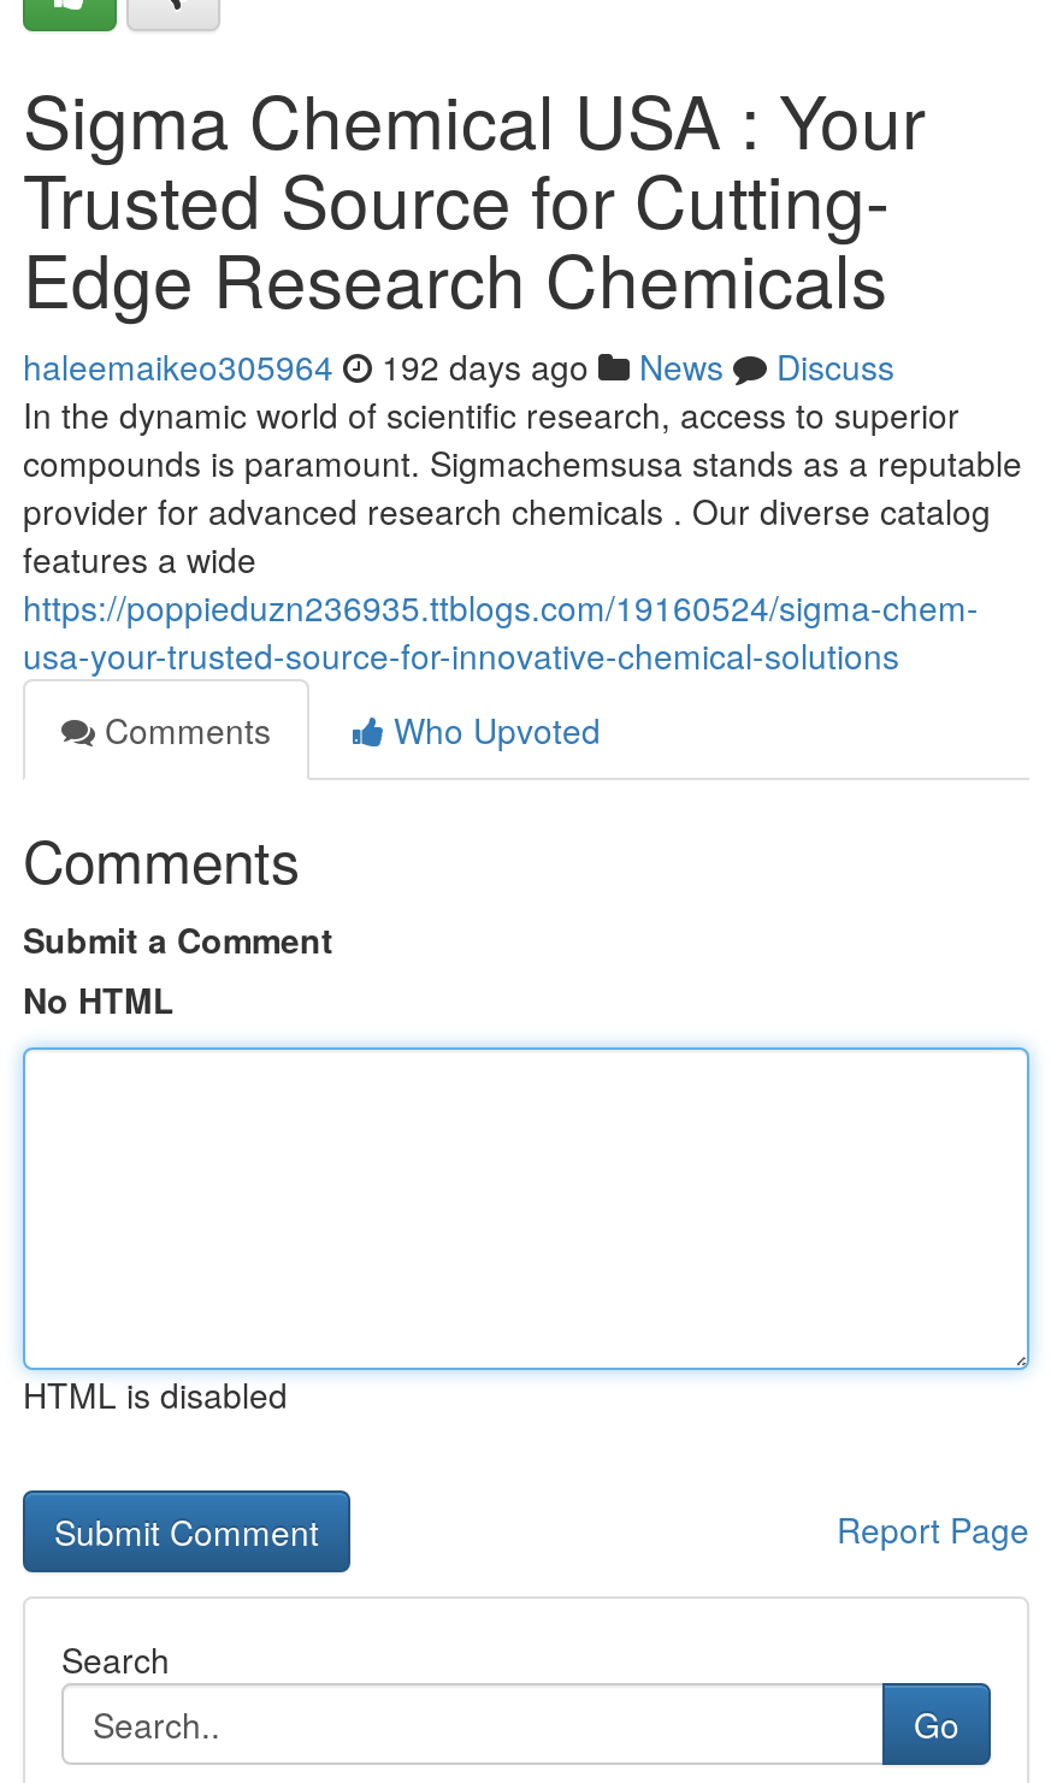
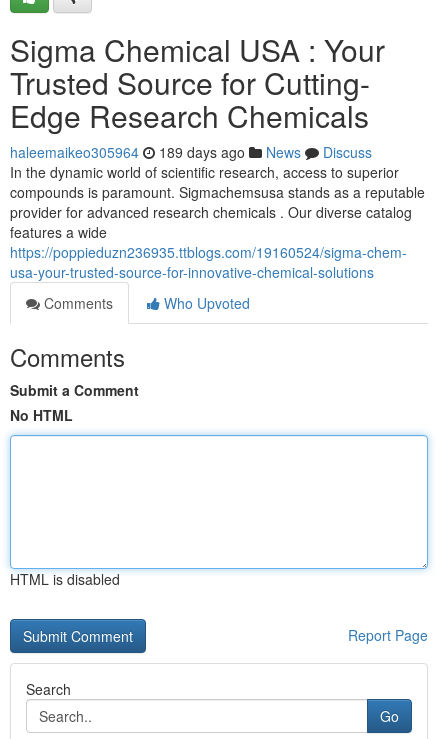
- haleemaikeo305964 192 days ago News Discuss
+ haleemaikeo305964 189 days ago News Discuss
